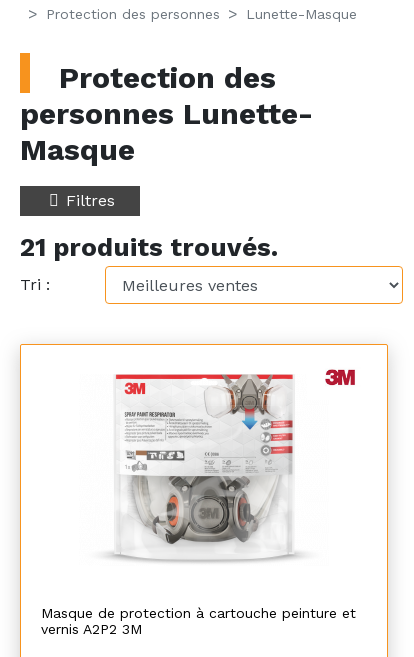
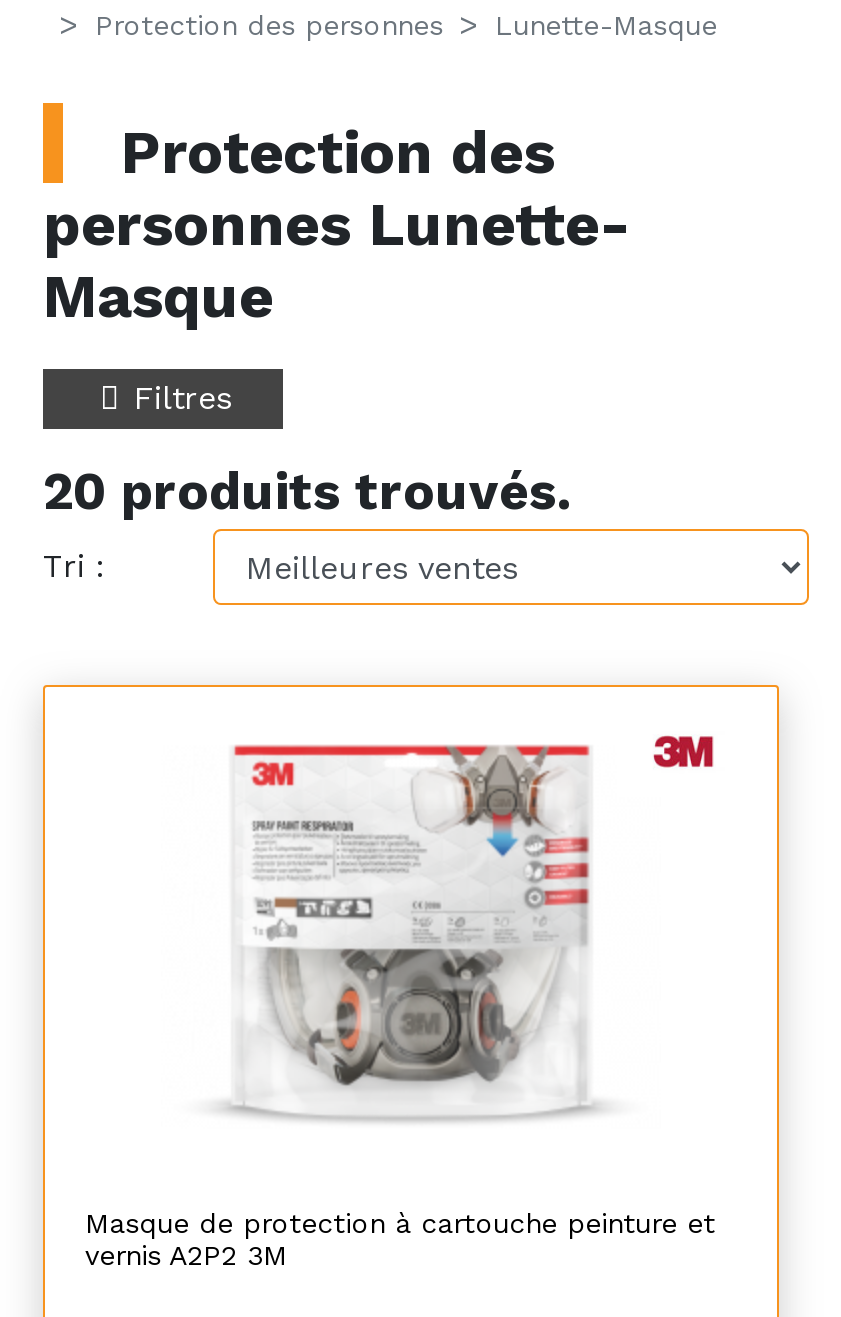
- 21 produits trouvés.
+ 20 produits trouvés.
